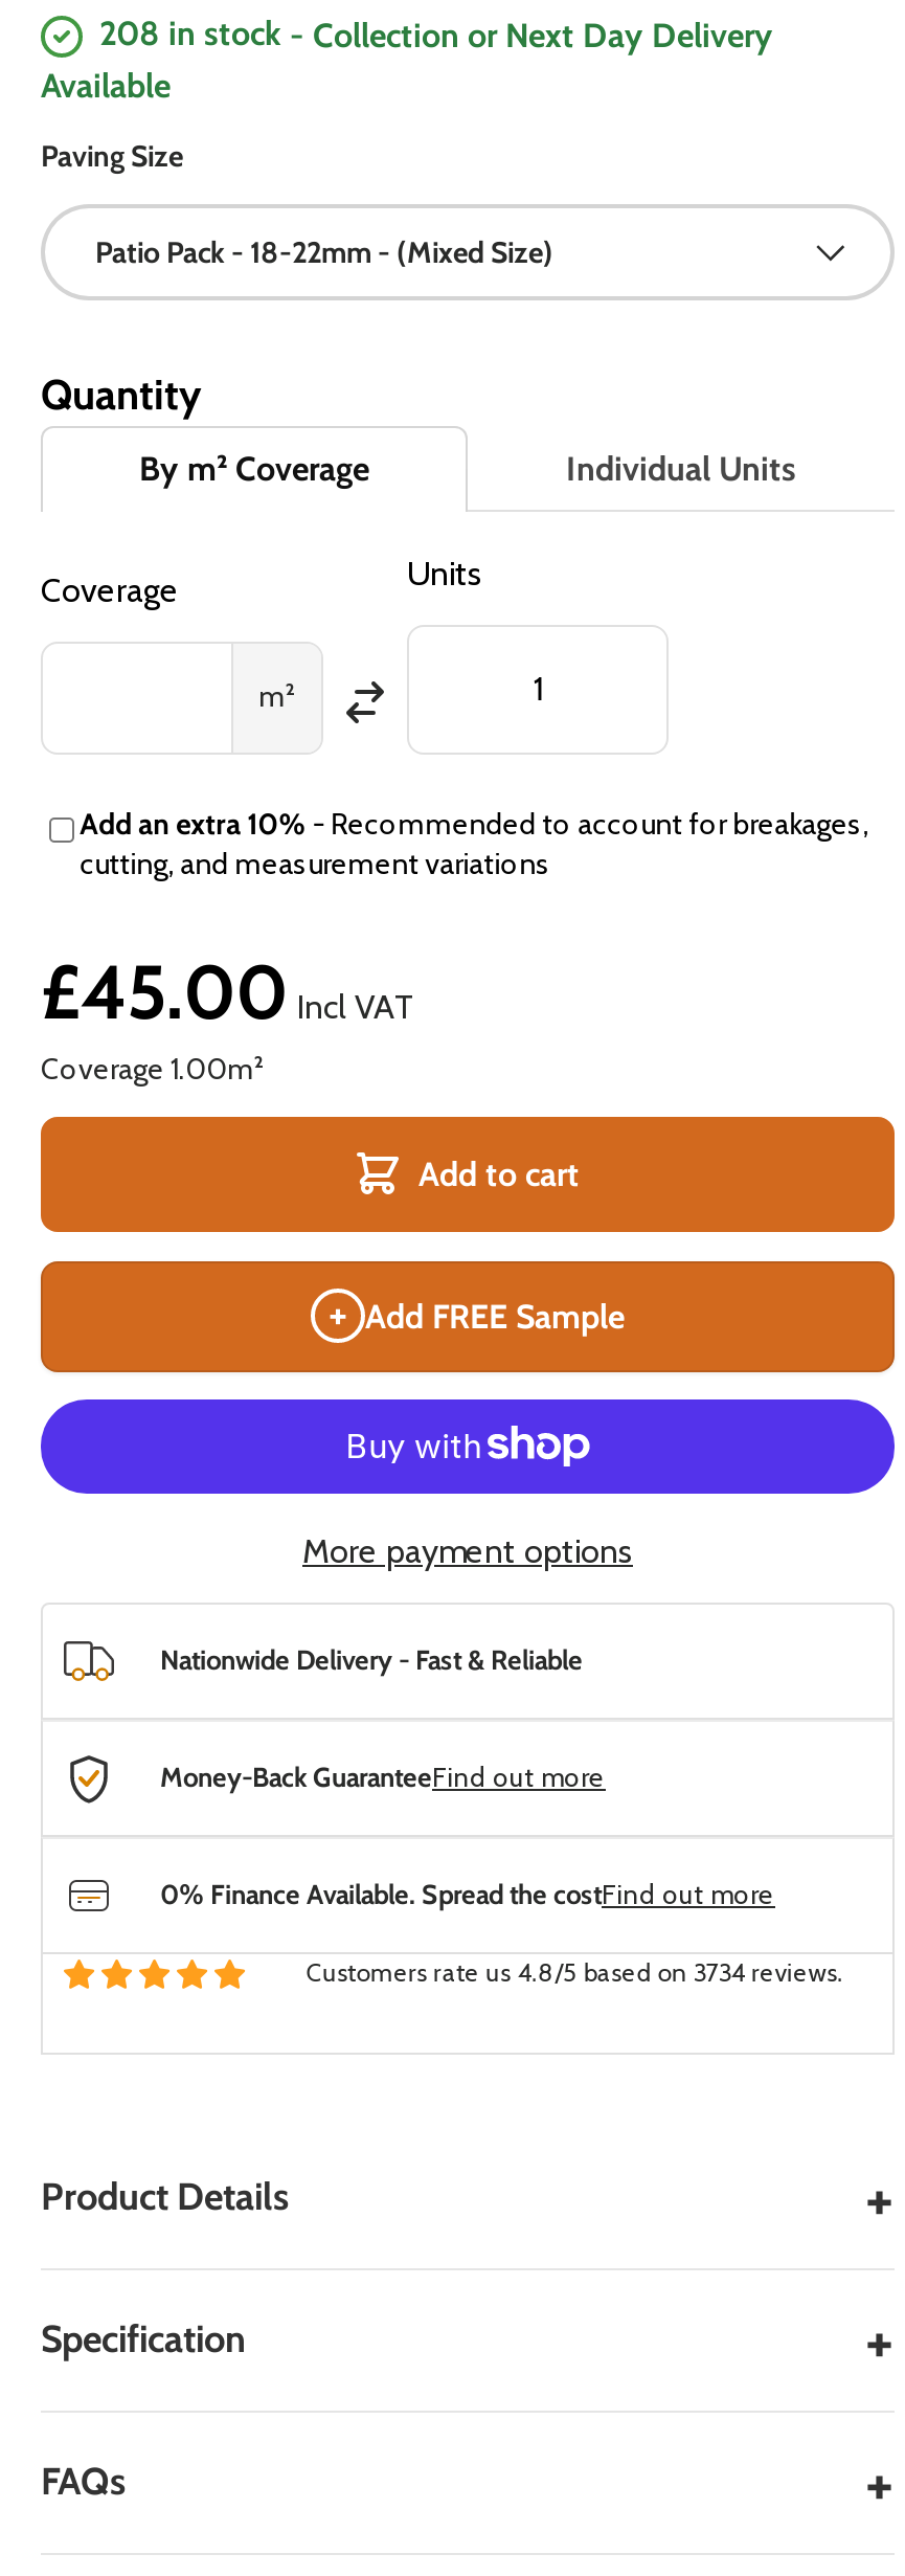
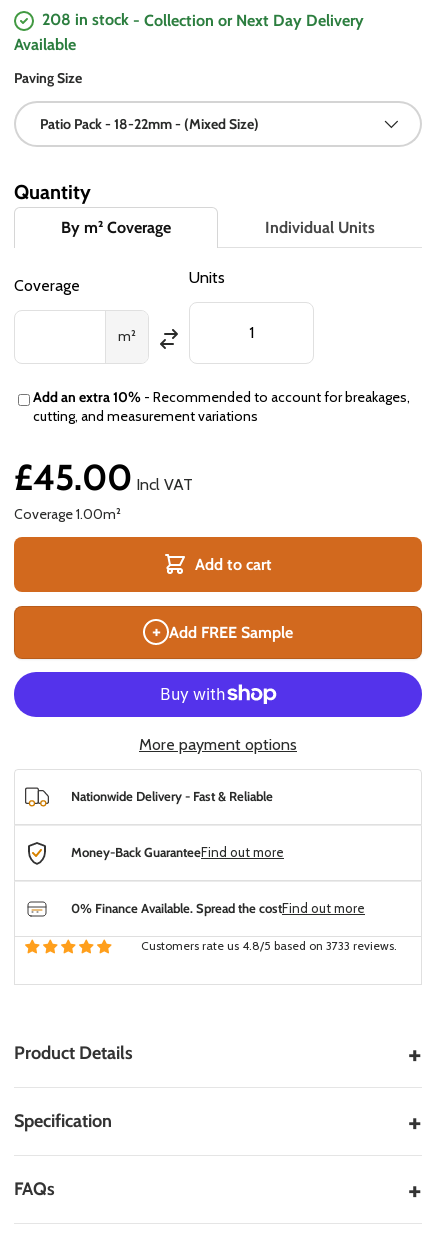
- Customers rate us 4.8/5 based on 3734 reviews.
+ Customers rate us 4.8/5 based on 3733 reviews.
